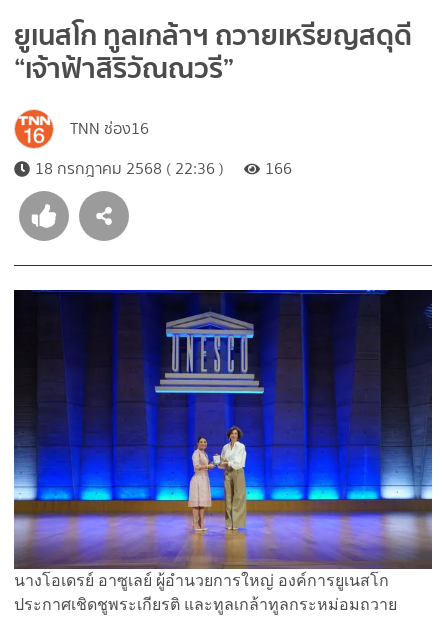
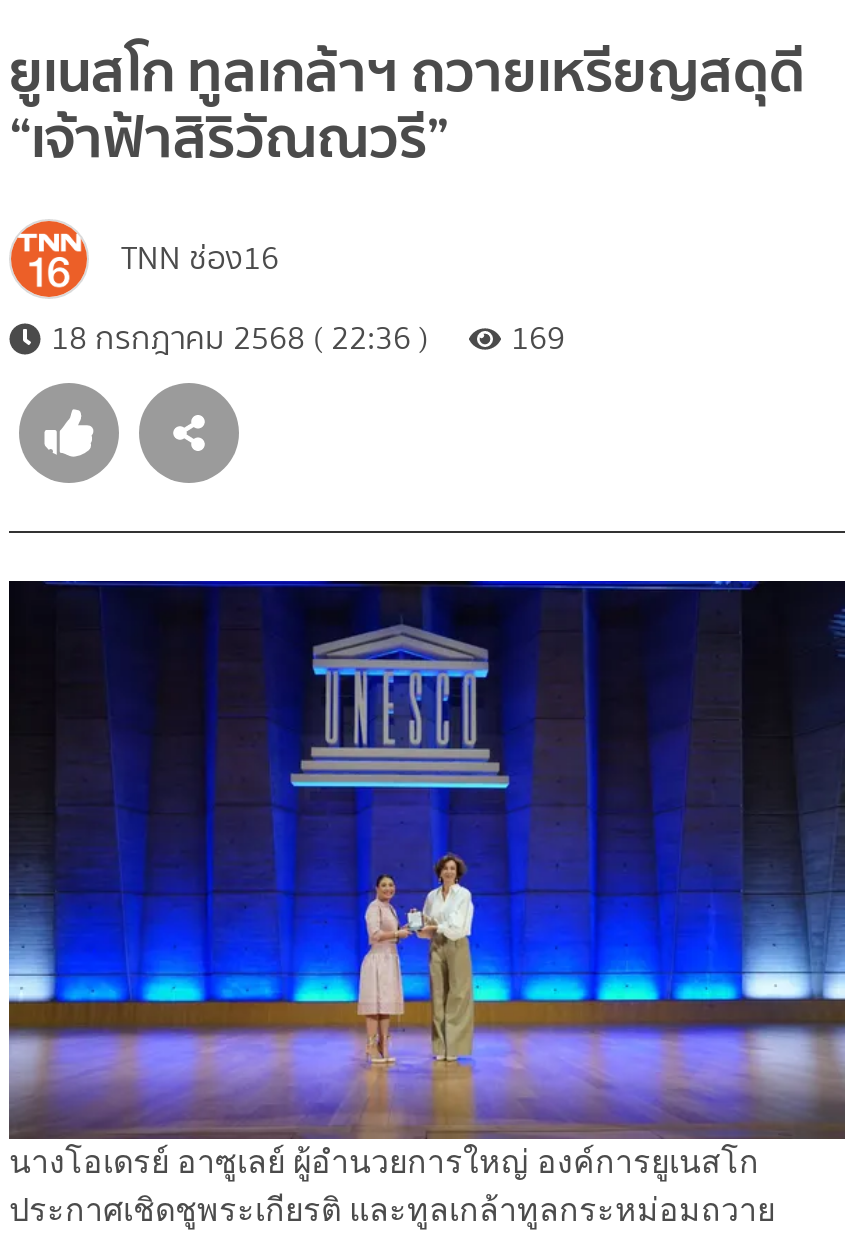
- 18 กรกฎาคม 2568 ( 22:36 ) 166
+ 18 กรกฎาคม 2568 ( 22:36 ) 169
